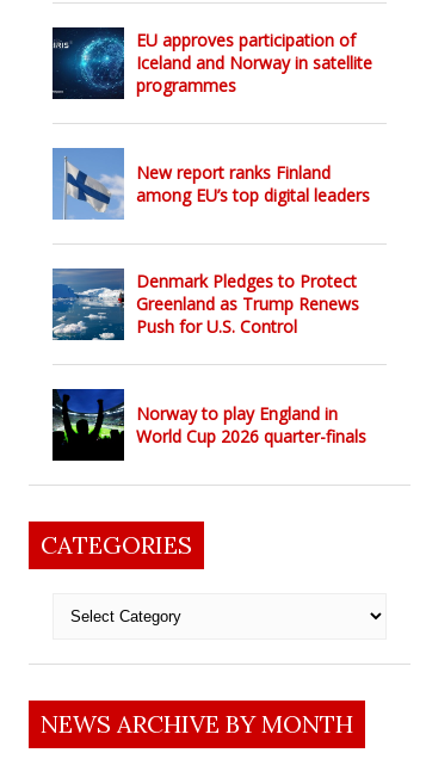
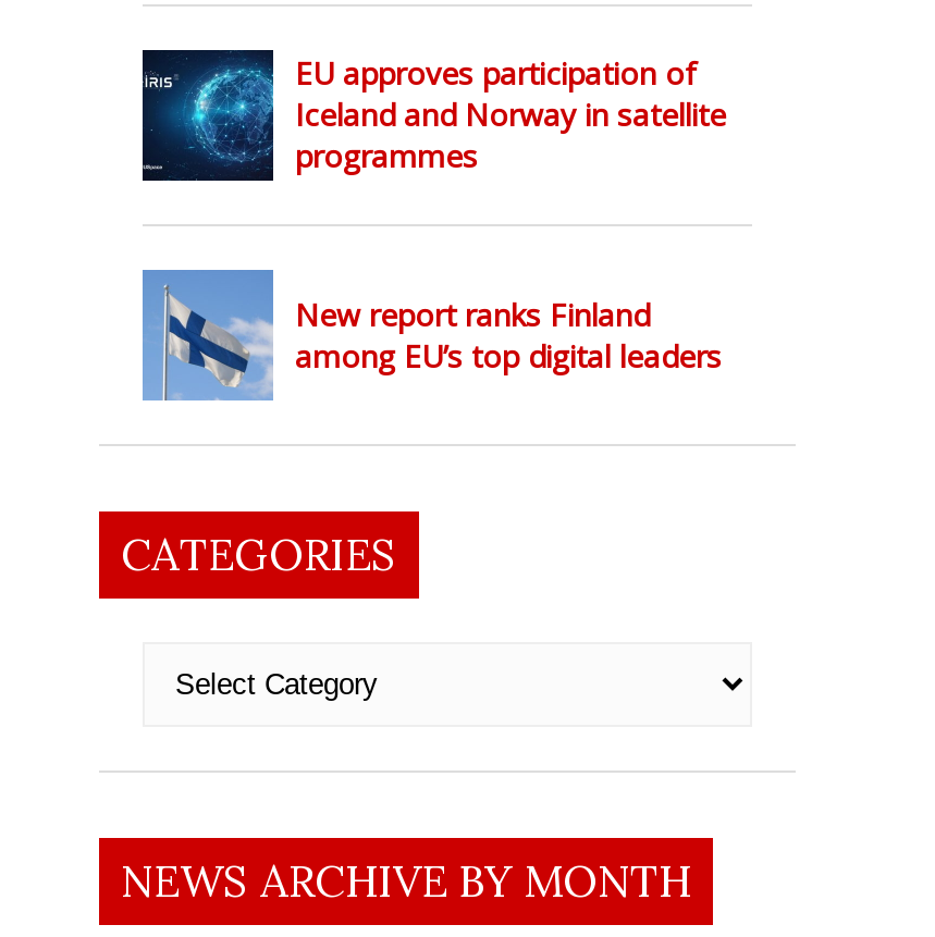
- [image]
- Denmark Pledges to Protect
- Greenland as Trump Renews
- Push for U.S. Control

- [image]
- Norway to play England in
- World Cup 2026 quarter-finals
